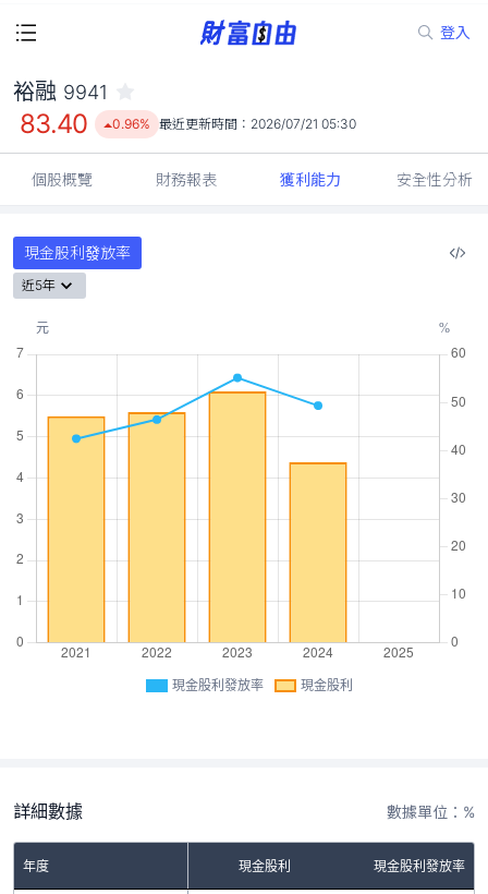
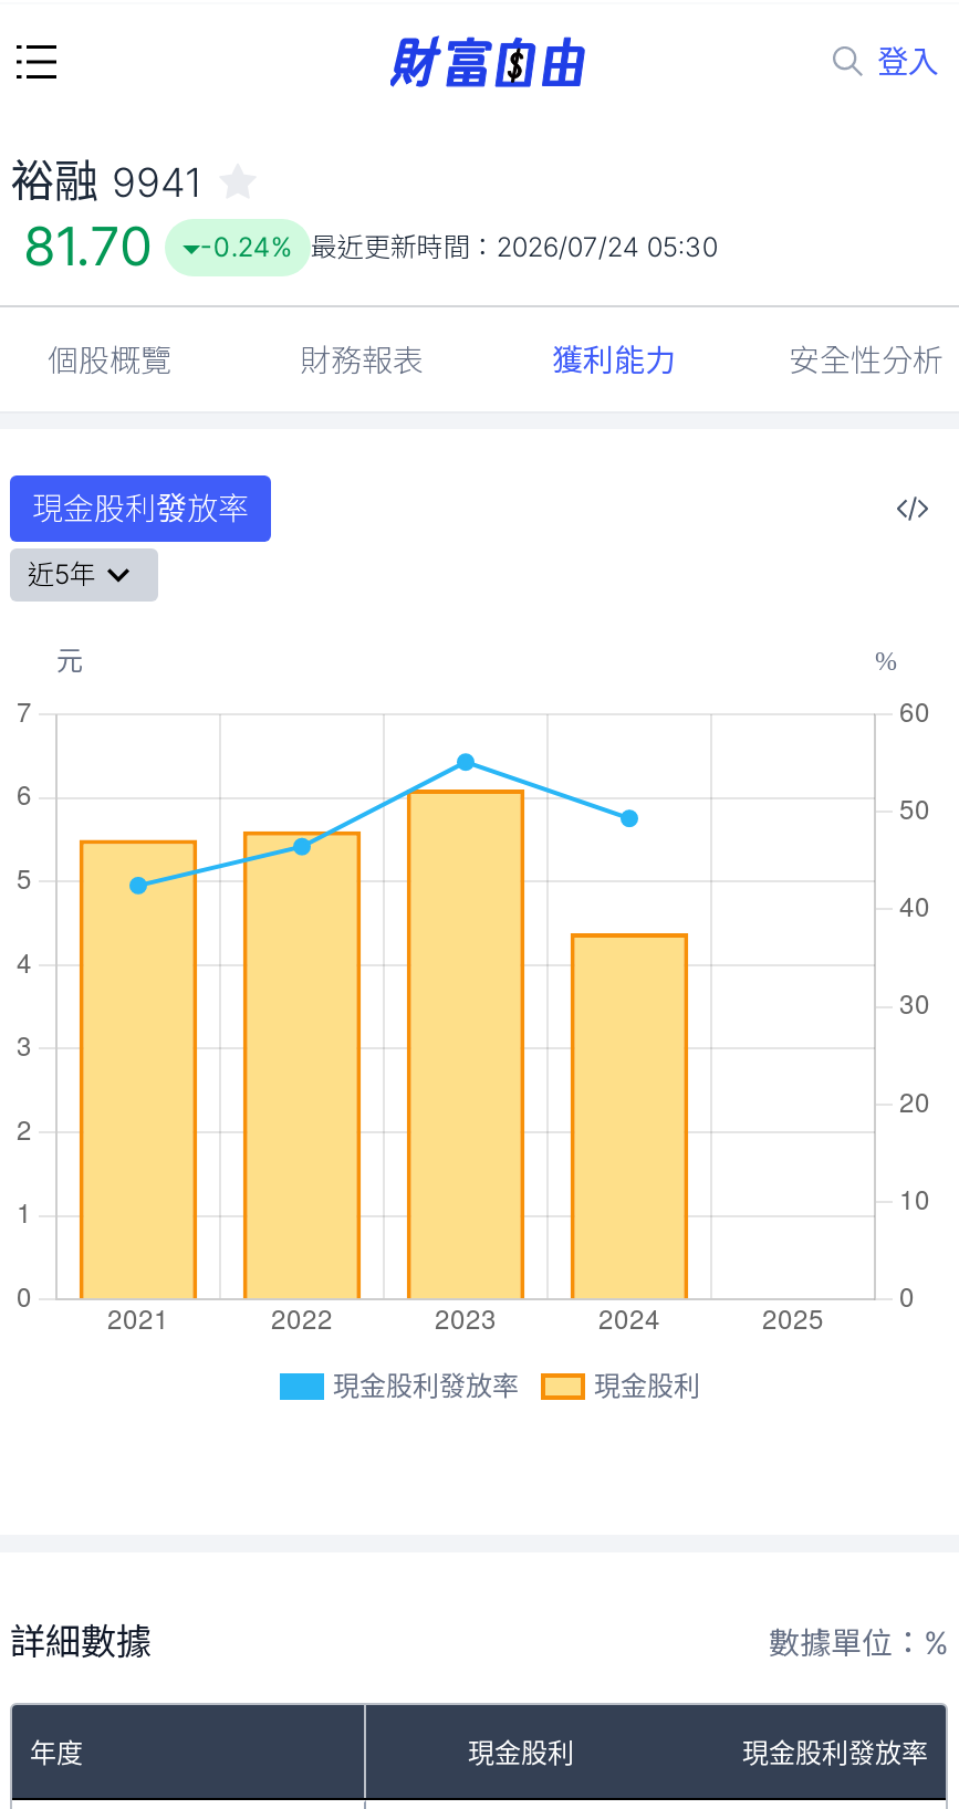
- 83.40
+ 81.70

- 0.96% 最近更新時間：2026/07/21 05:30
+ -0.24% 最近更新時間：2026/07/24 05:30
